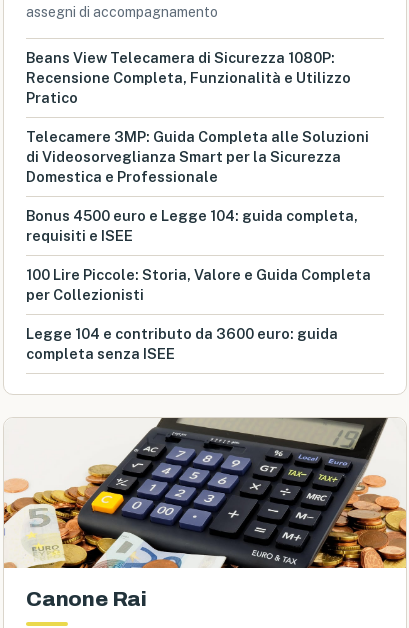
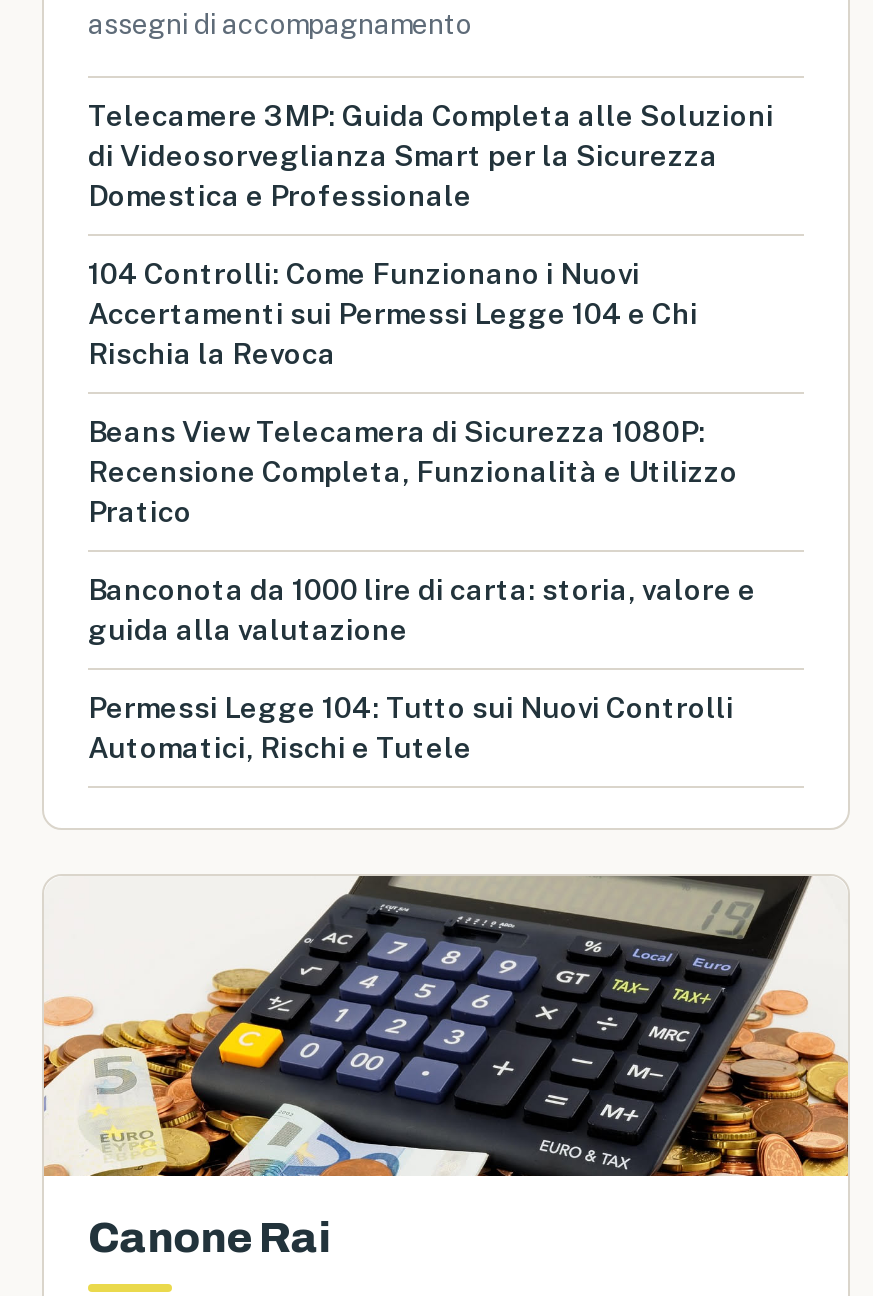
+ 104 Controlli: Come Funzionano i Nuovi
+ Accertamenti sui Permessi Legge 104 e Chi
+ Rischia la Revoca

moved down: Beans View Telecamera di Sicurezza 1080P: | Recensione Completa, Funzionalità e Utilizzo | Pratico

moved up: Telecamere 3MP: Guida Completa alle Soluzioni | di Videosorveglianza Smart per la Sicurezza | Domestica e Professionale

- Bonus 4500 euro e Legge 104: guida completa,
- requisiti e ISEE
- 100 Lire Piccole: Storia, Valore e Guida Completa
- per Collezionisti
- Legge 104 e contributo da 3600 euro: guida
- completa senza ISEE
+ Banconota da 1000 lire di carta: storia, valore e
+ guida alla valutazione
+ Permessi Legge 104: Tutto sui Nuovi Controlli
+ Automatici, Rischi e Tutele
